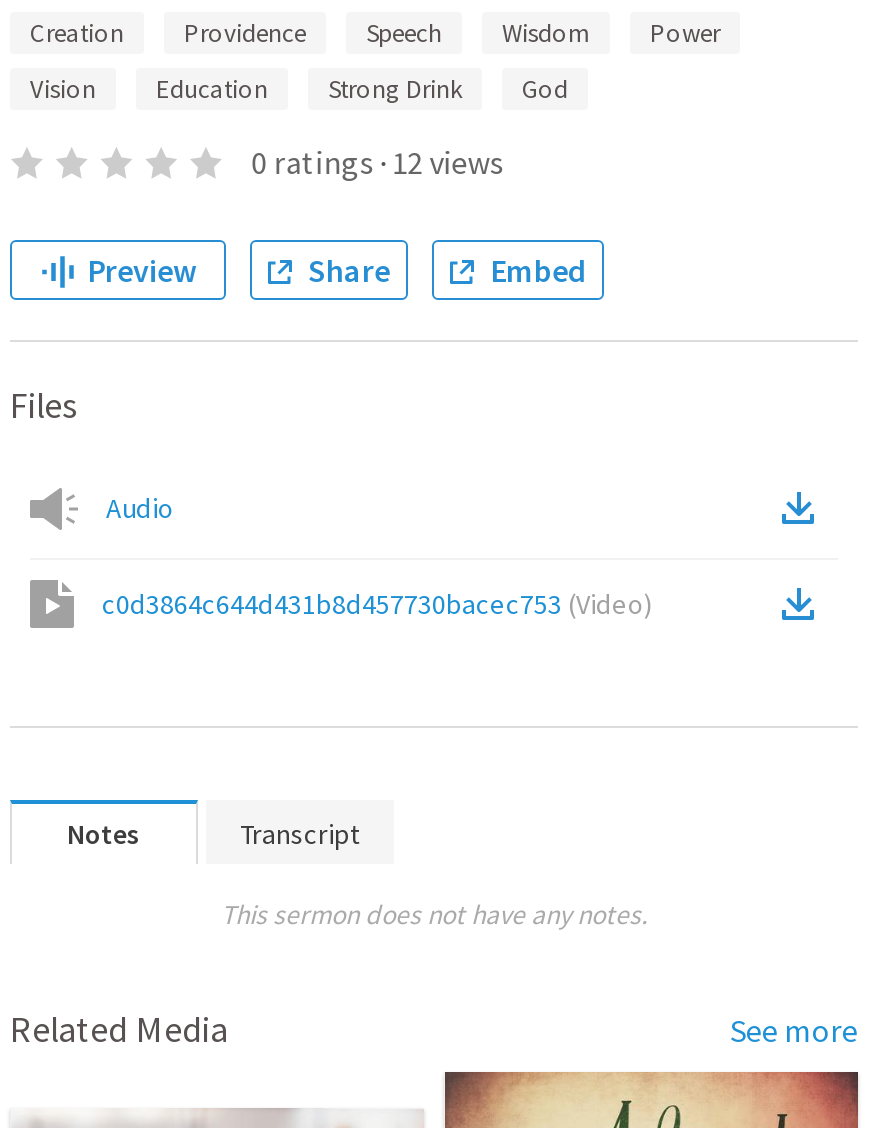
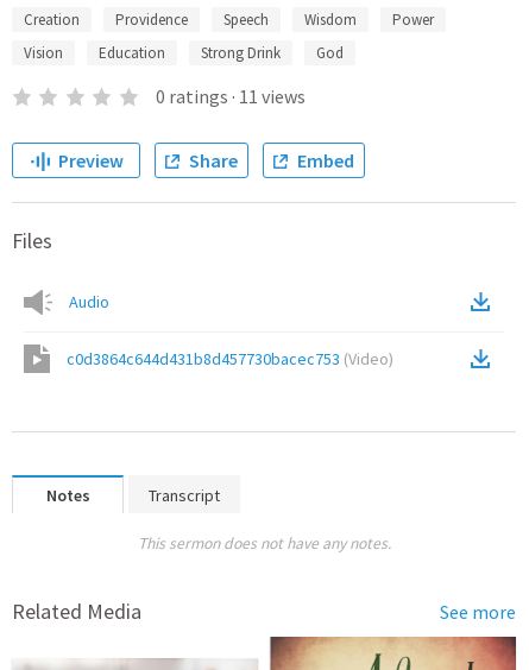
- 0 ratings · 12 views
+ 0 ratings · 11 views
